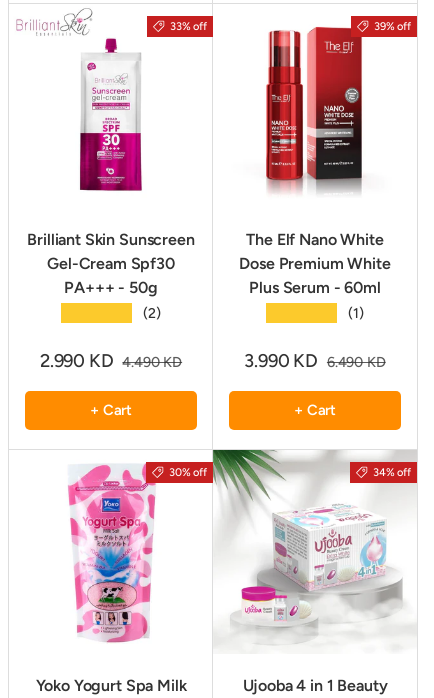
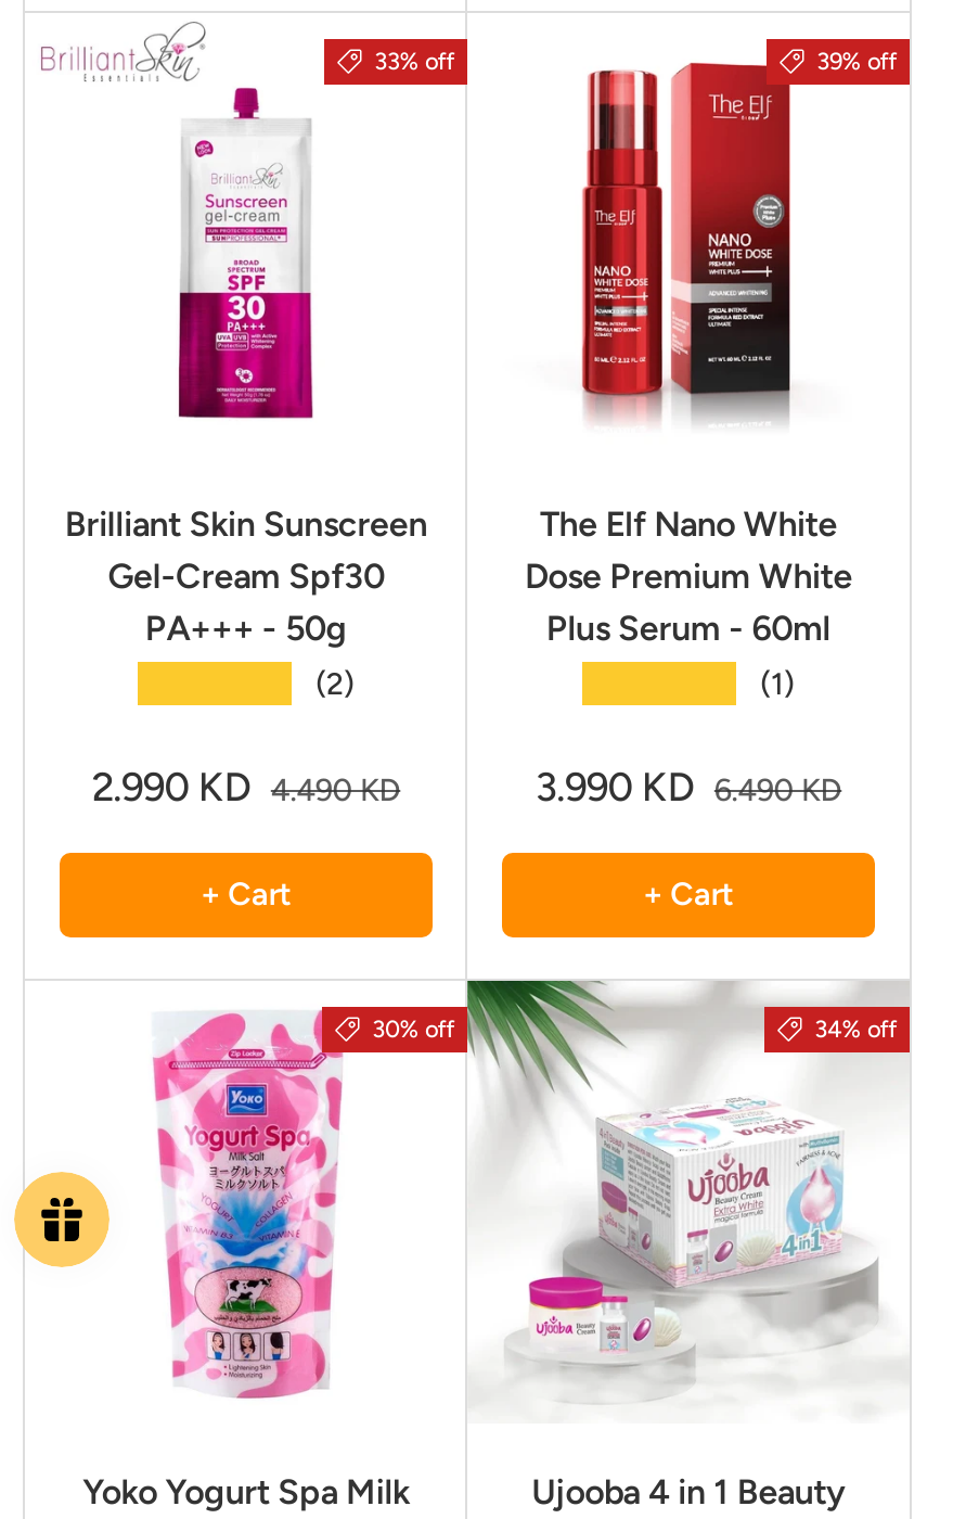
+ [image]
